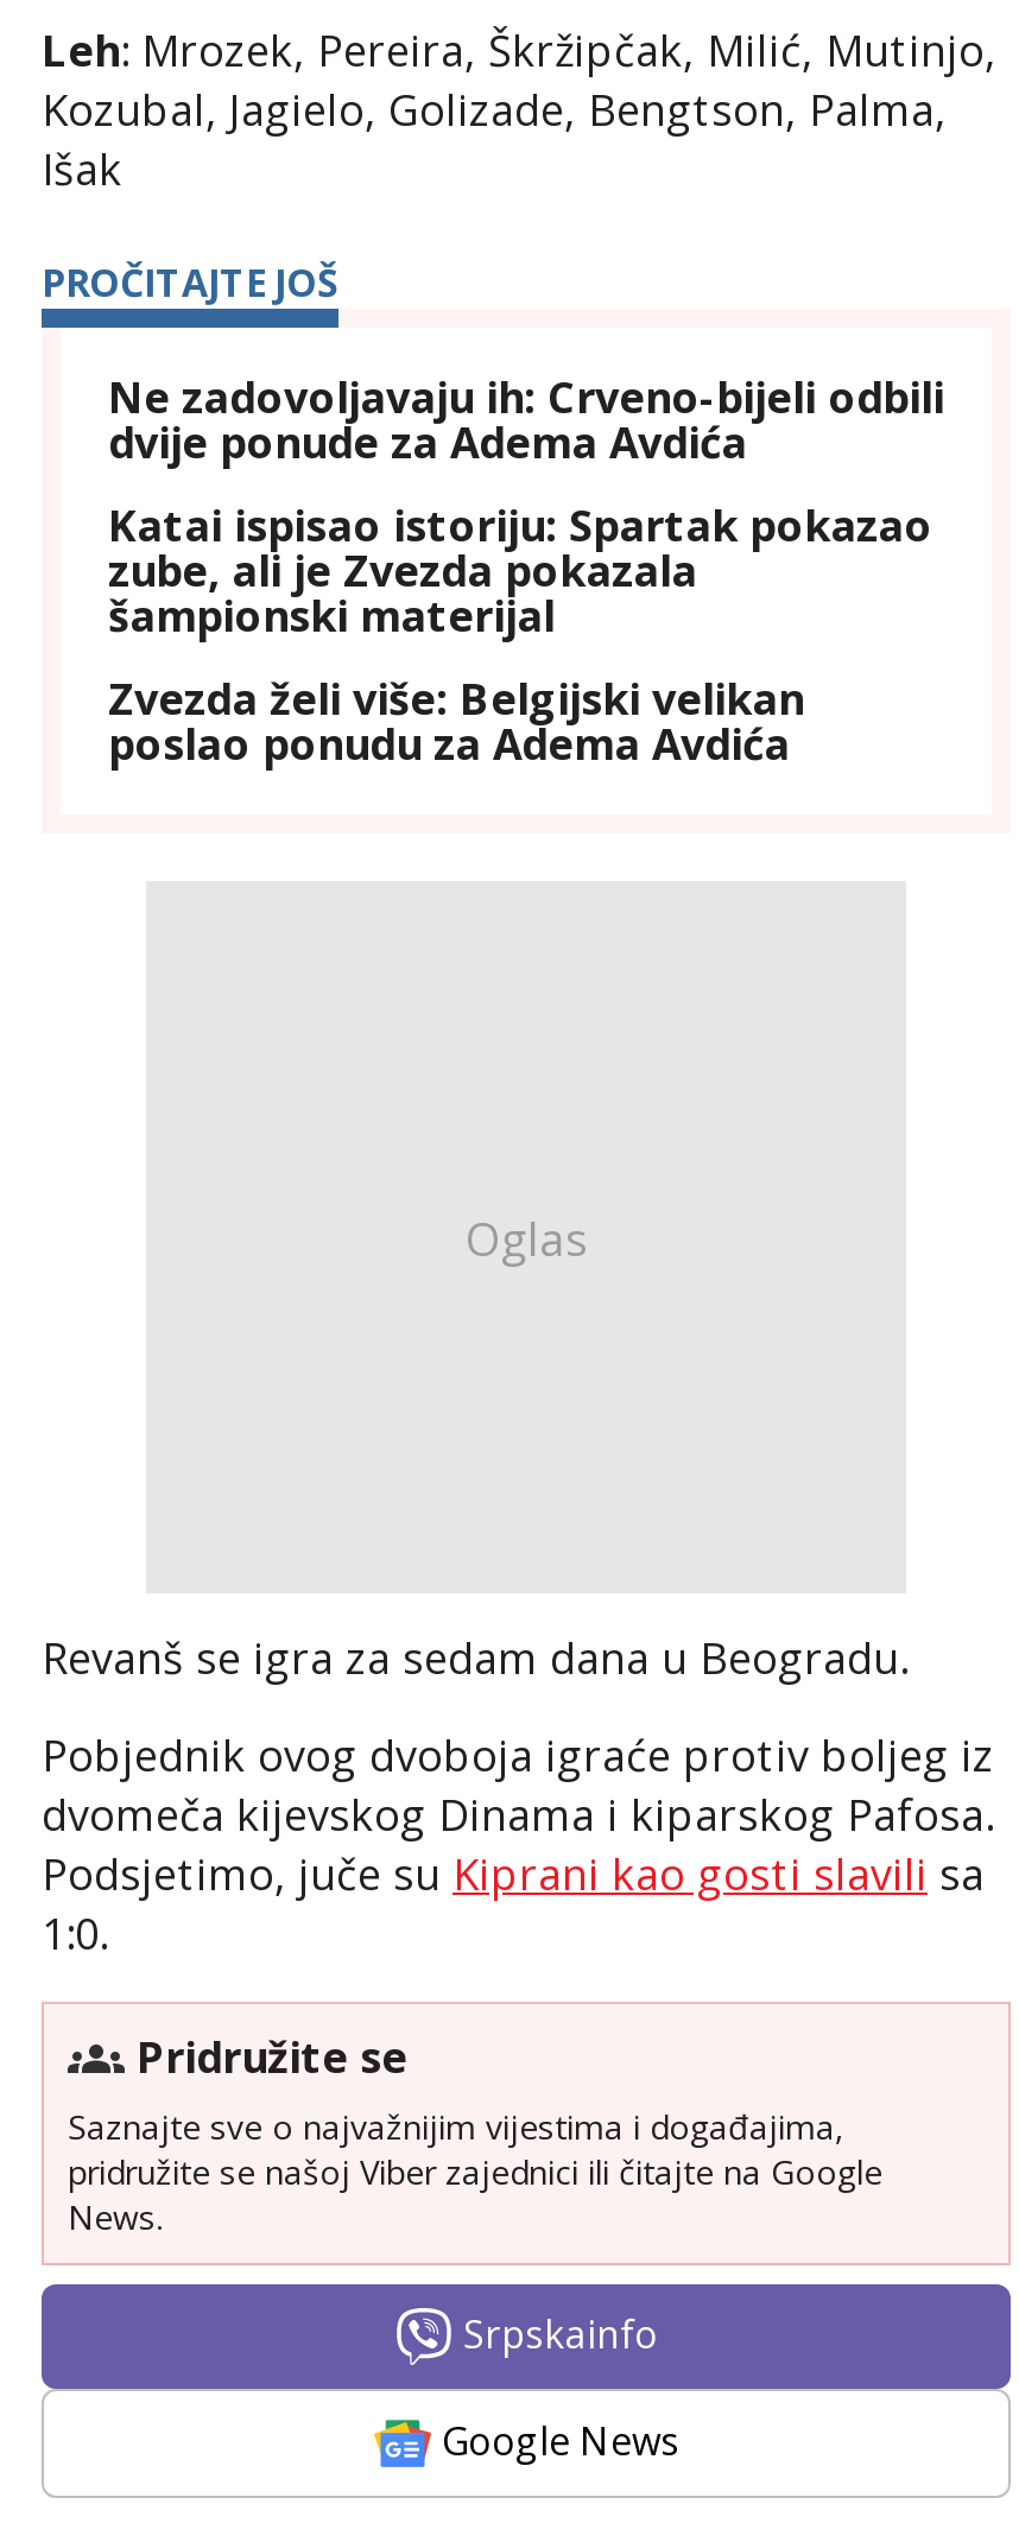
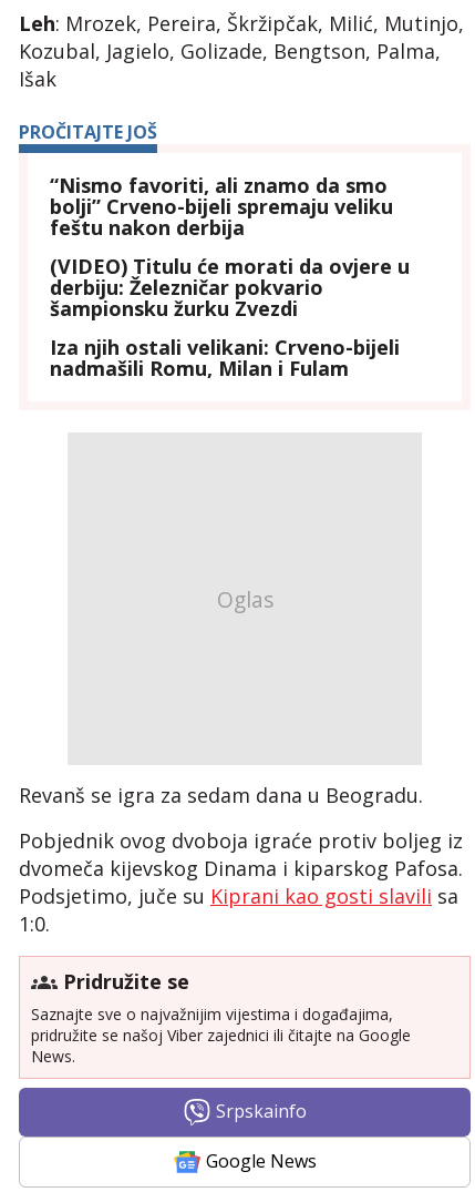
- Ne zadovoljavaju ih: Crveno-bijeli odbili
- dvije ponude za Adema Avdića
+ “Nismo favoriti, ali znamo da smo
+ bolji” Crveno-bijeli spremaju veliku
+ feštu nakon derbija

- Katai ispisao istoriju: Spartak pokazao
- zube, ali je Zvezda pokazala
- šampionski materijal
+ (VIDEO) Titulu će morati da ovjere u
+ derbiju: Železničar pokvario
+ šampionsku žurku Zvezdi

- Zvezda želi više: Belgijski velikan
- poslao ponudu za Adema Avdića
+ Iza njih ostali velikani: Crveno-bijeli
+ nadmašili Romu, Milan i Fulam
